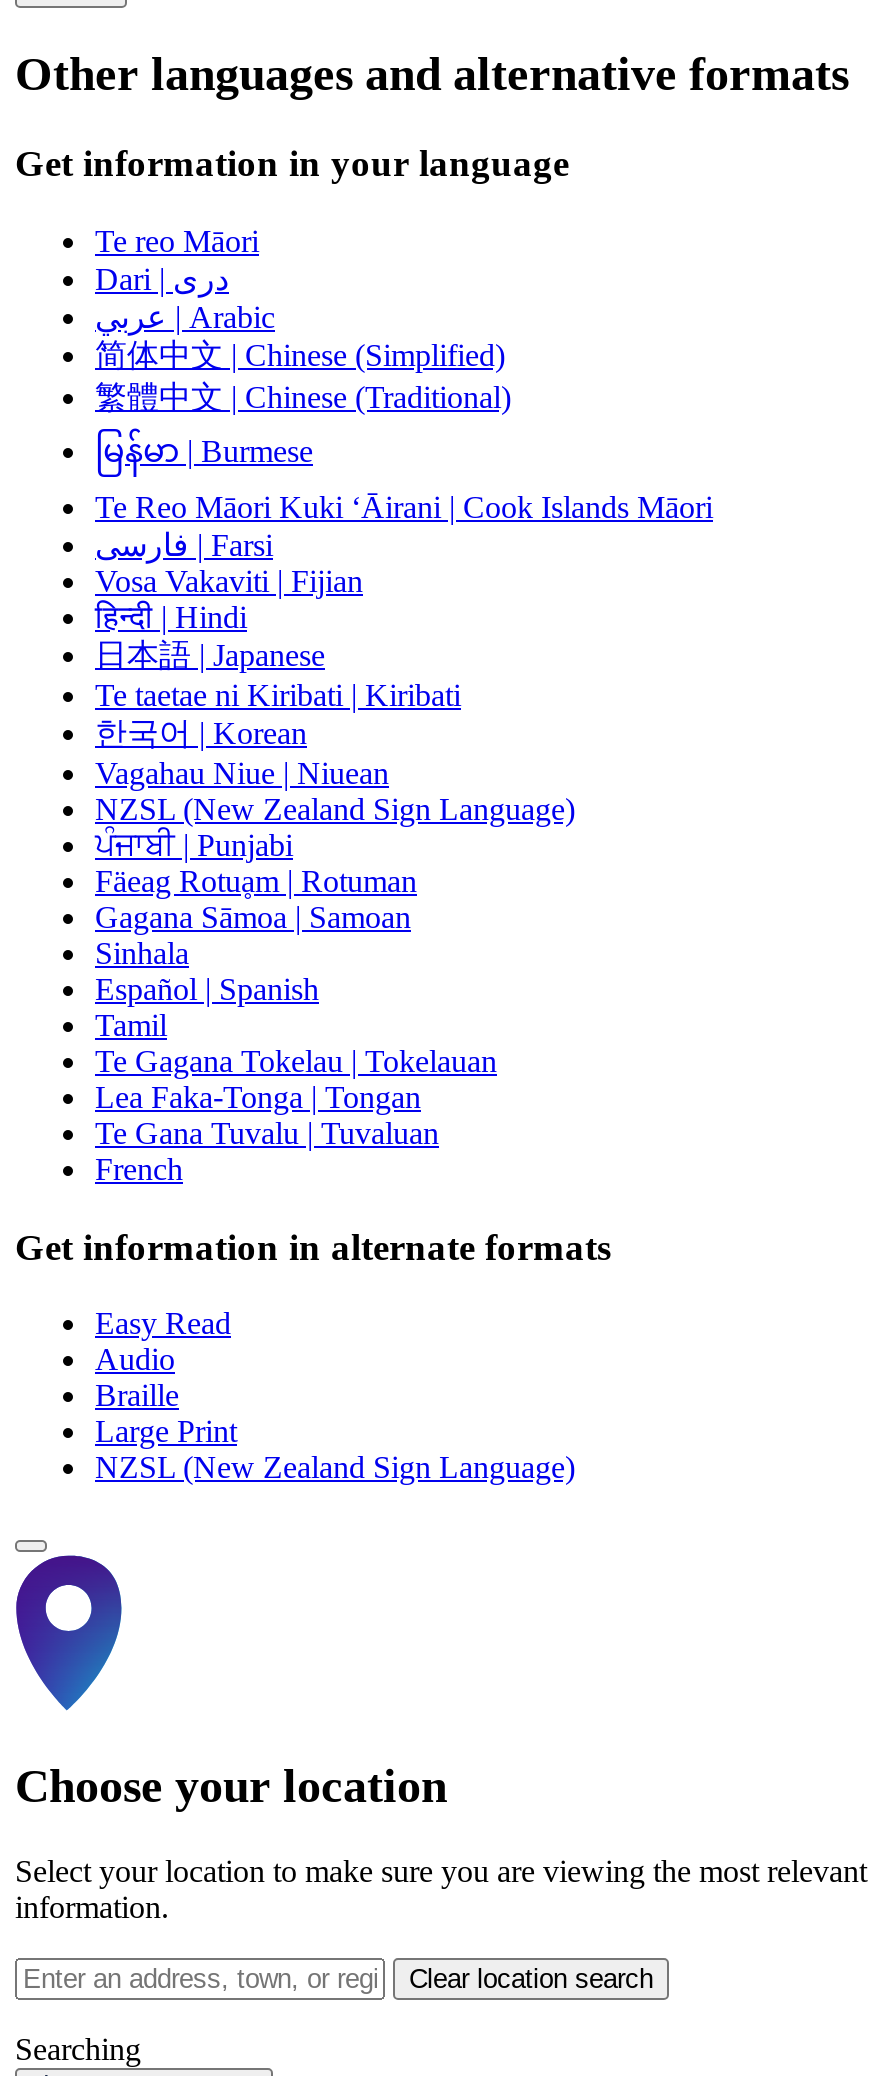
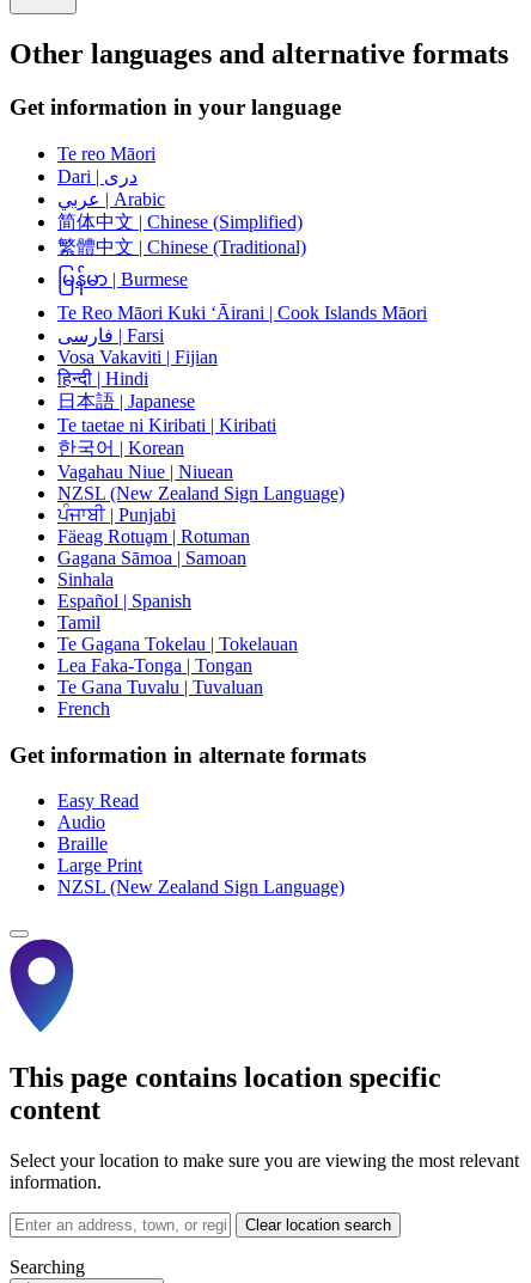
- Choose your location
+ This page contains location specific
+ content
